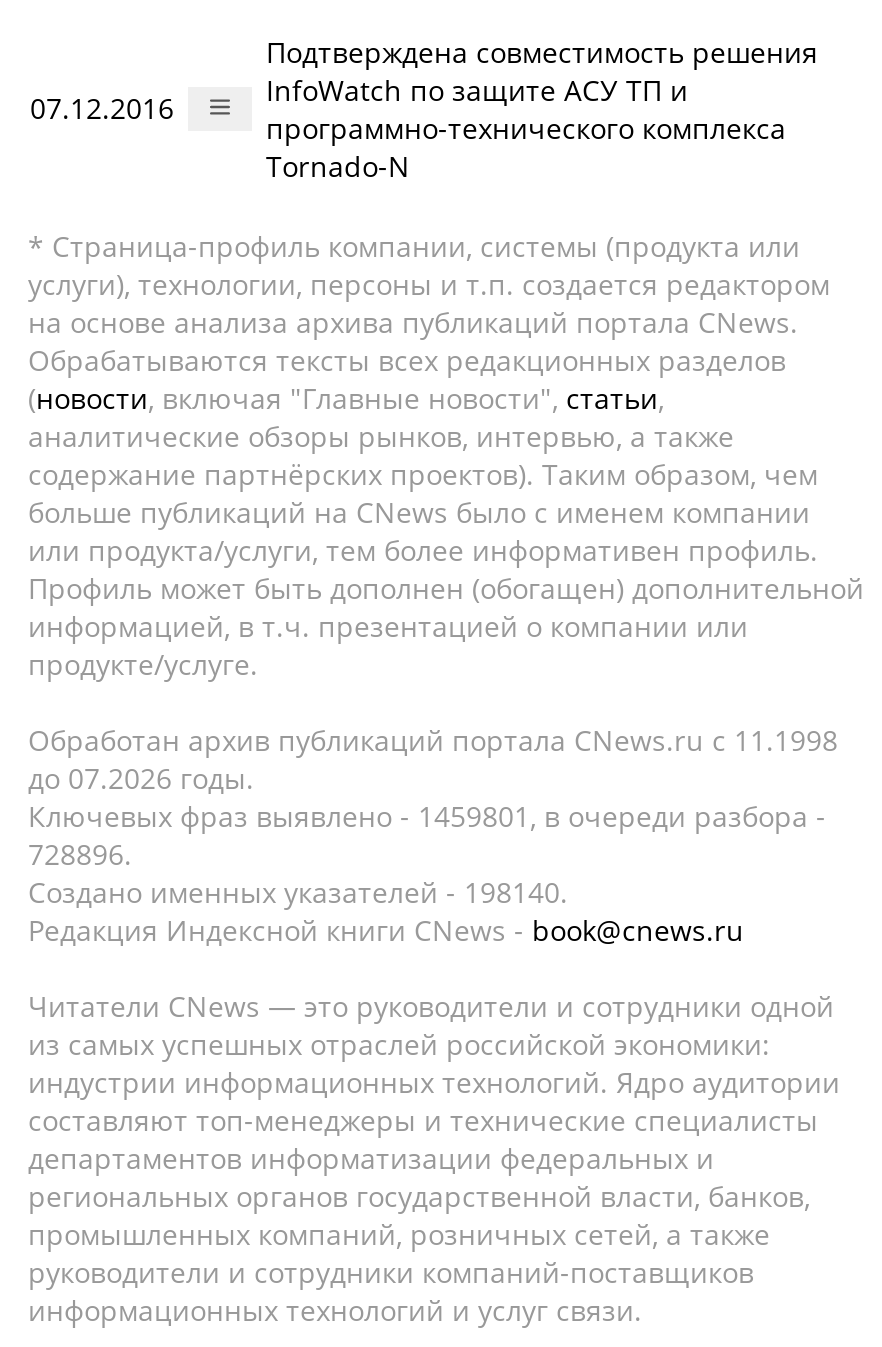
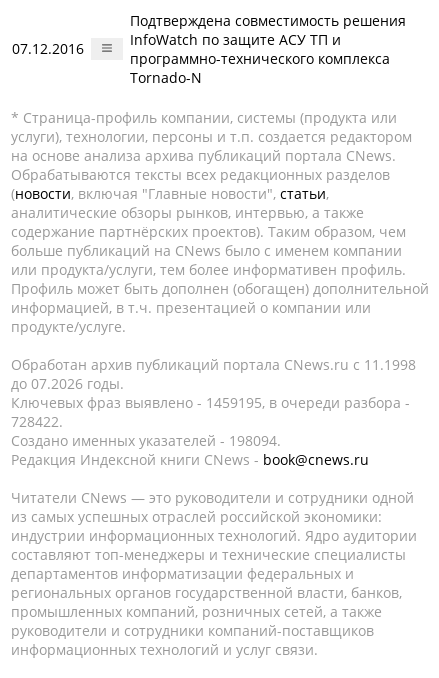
- Ключевых фраз выявлено - 1459801, в очереди разбора -
+ Ключевых фраз выявлено - 1459195, в очереди разбора -

- 728896.
+ 728422.

- Создано именных указателей - 198140.
+ Создано именных указателей - 198094.
